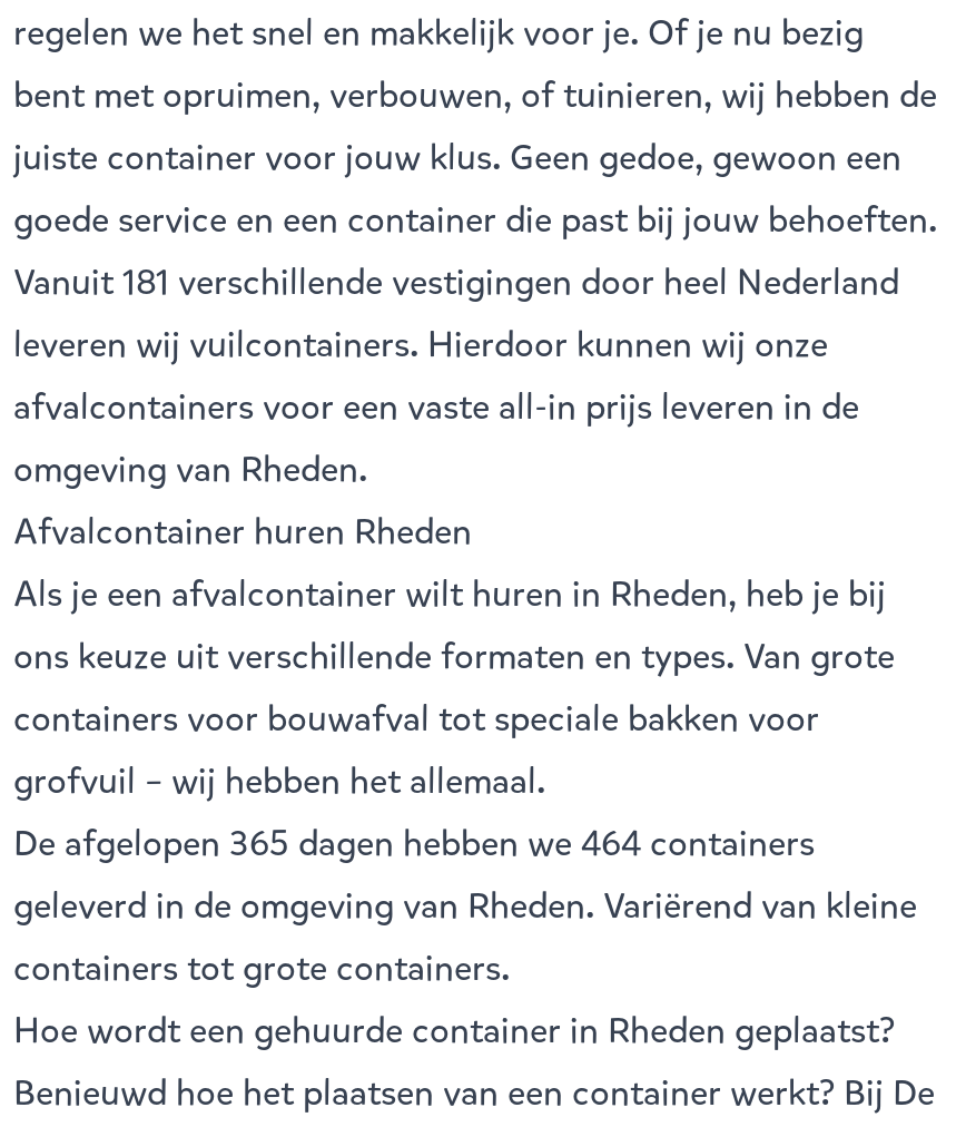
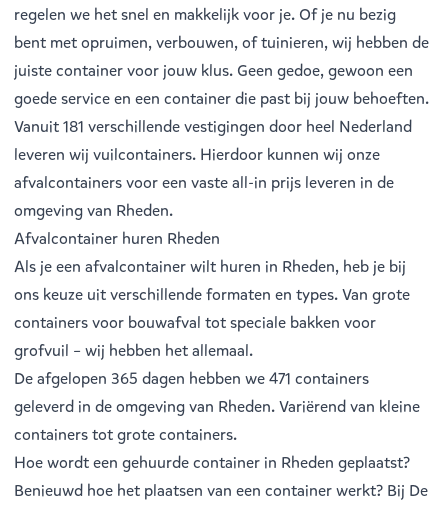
- De afgelopen 365 dagen hebben we 464 containers
+ De afgelopen 365 dagen hebben we 471 containers
